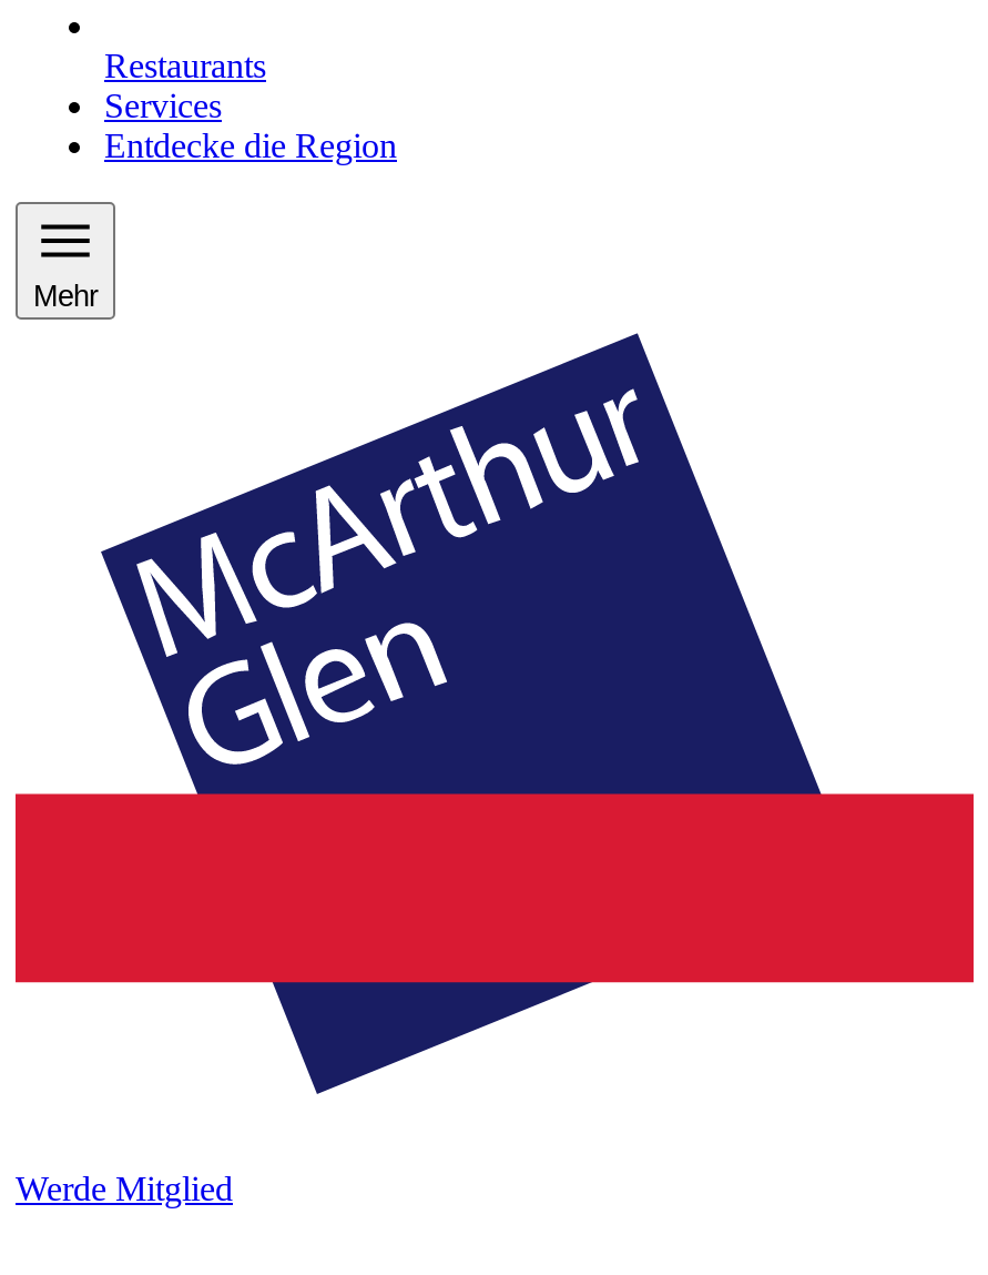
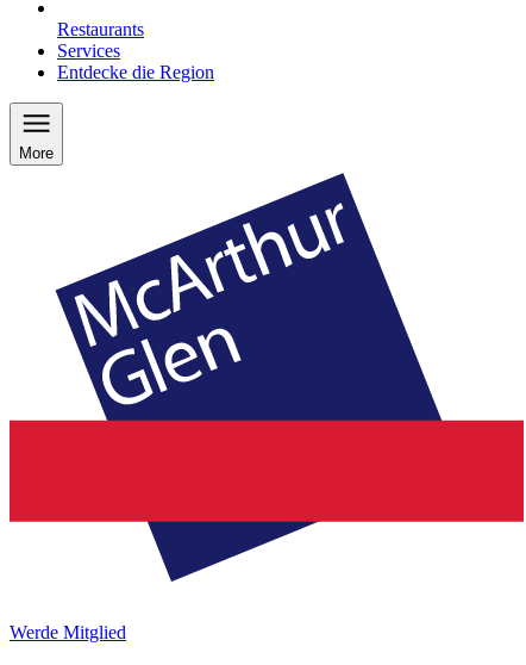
- Mehr
+ More
